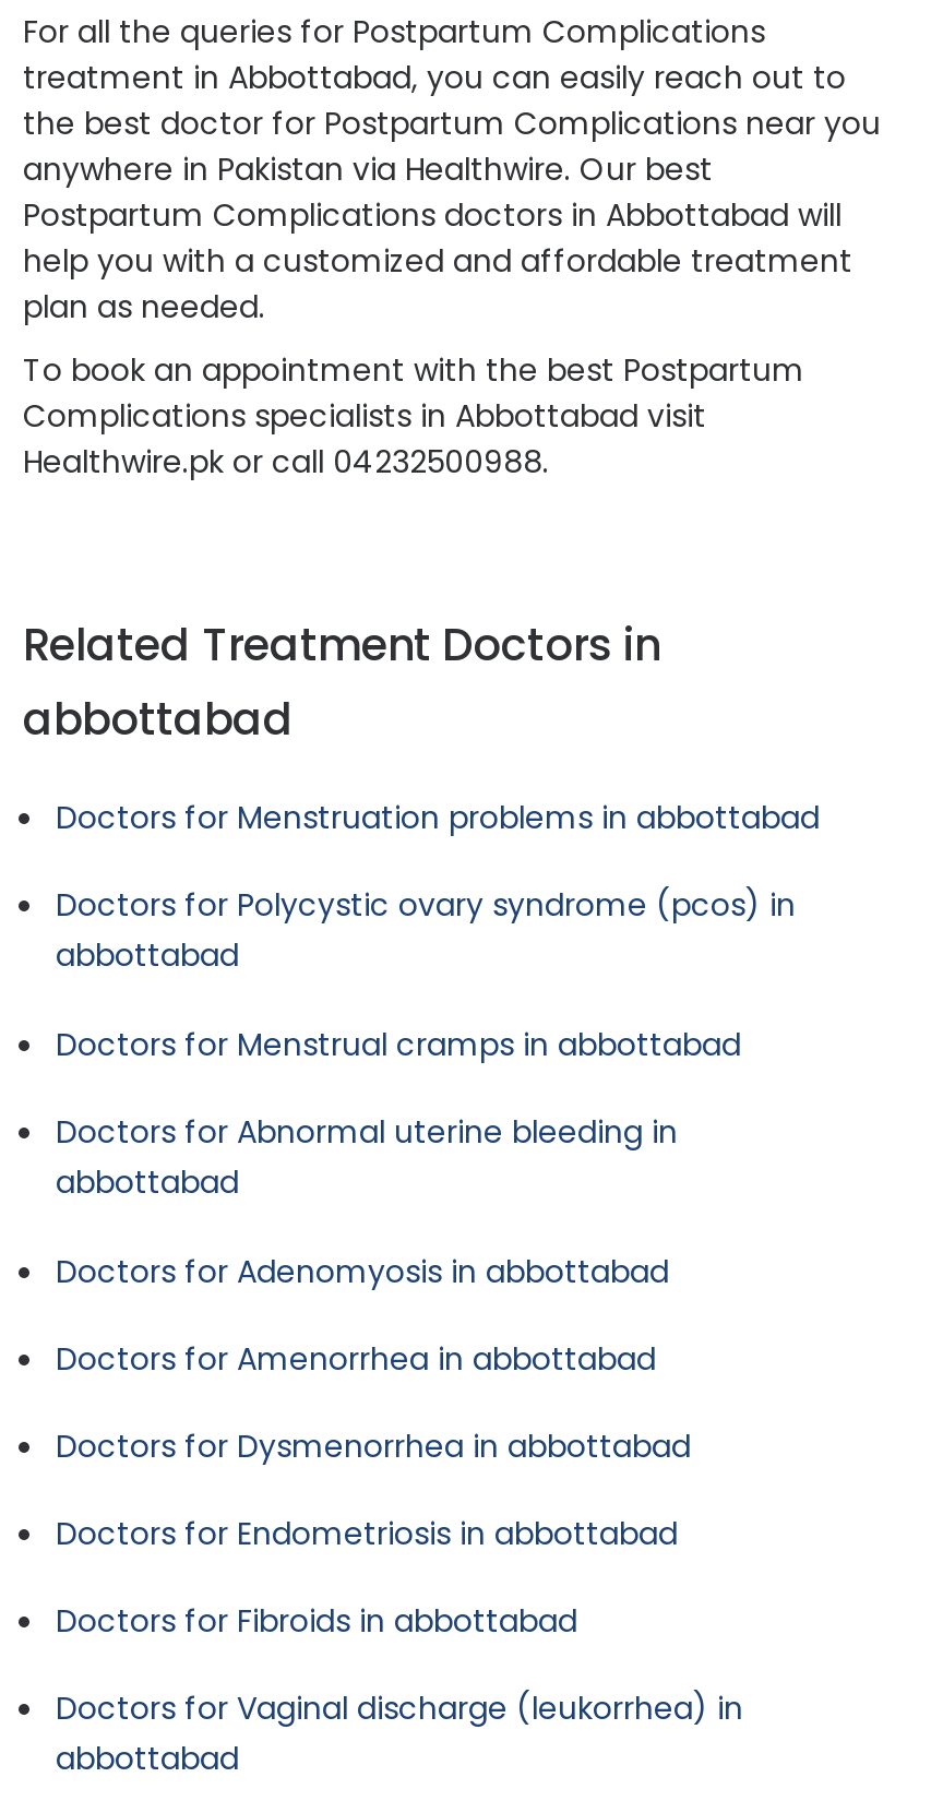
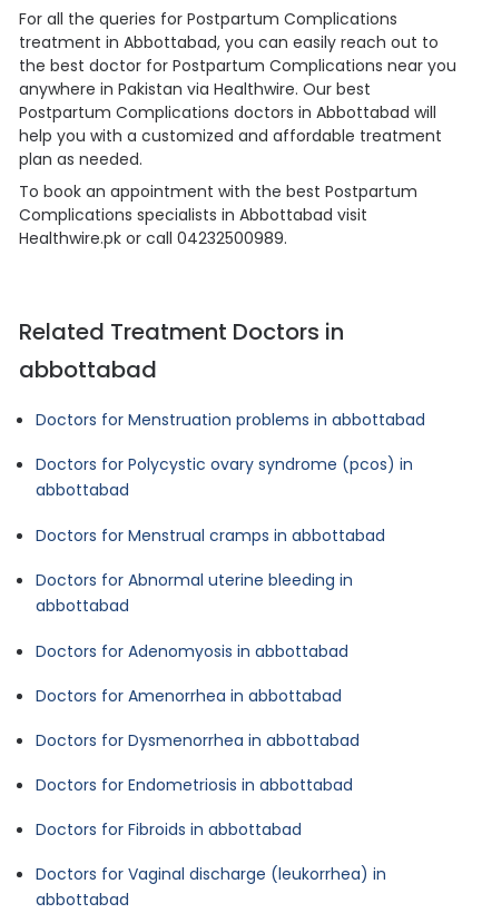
- Healthwire.pk or call 04232500988.
+ Healthwire.pk or call 04232500989.
